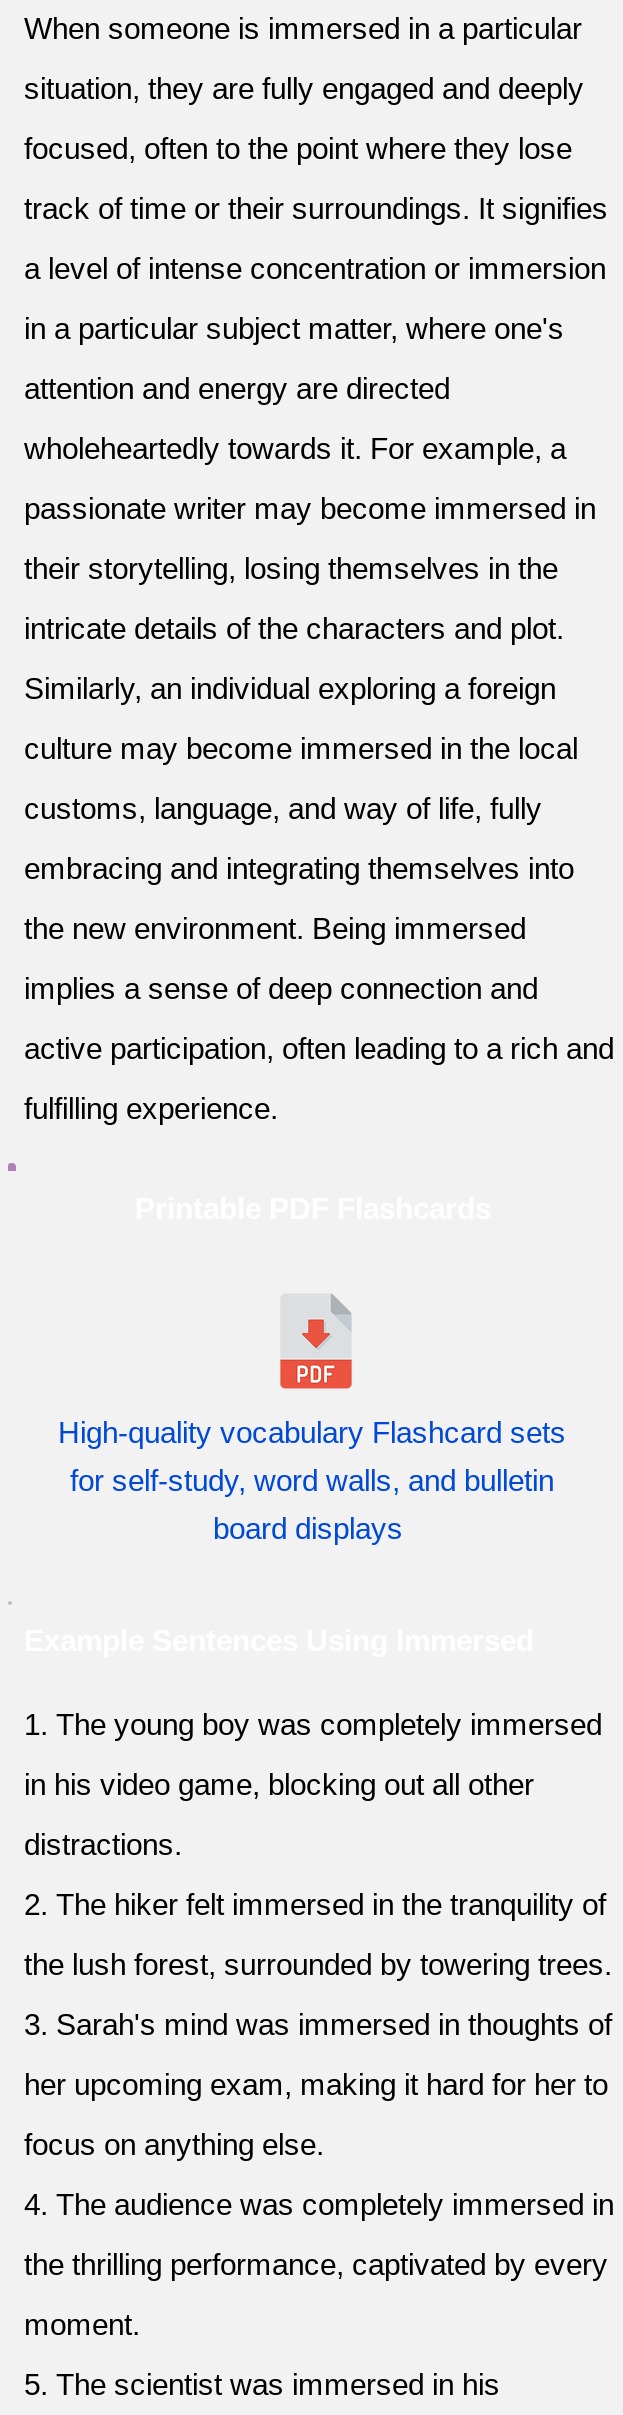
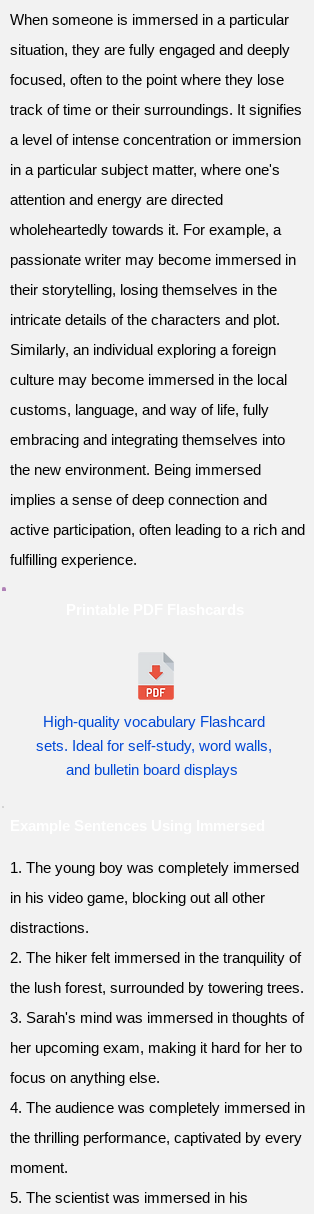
- High-quality vocabulary Flashcard sets
- for self-study, word walls, and bulletin
- board displays
+ High-quality vocabulary Flashcard
+ sets. Ideal for self-study, word walls,
+ and bulletin board displays
